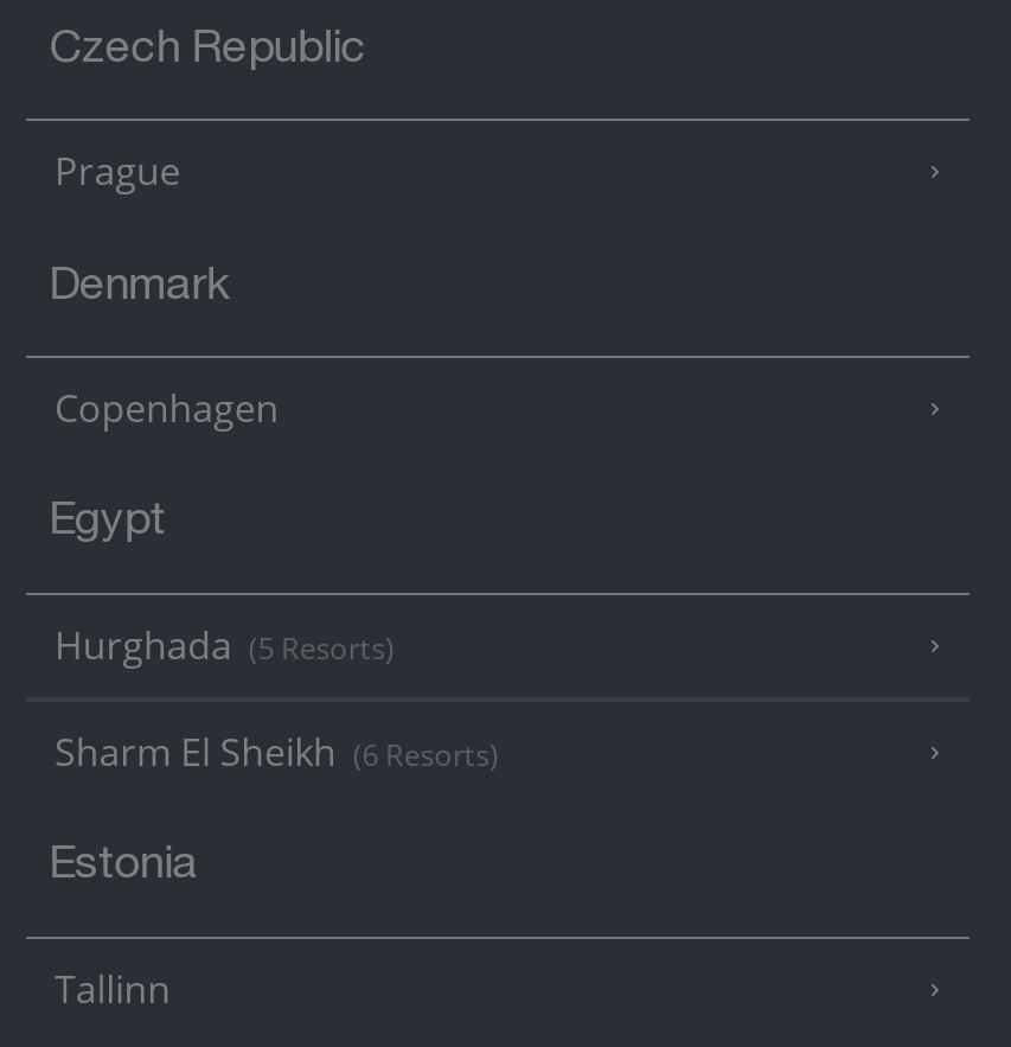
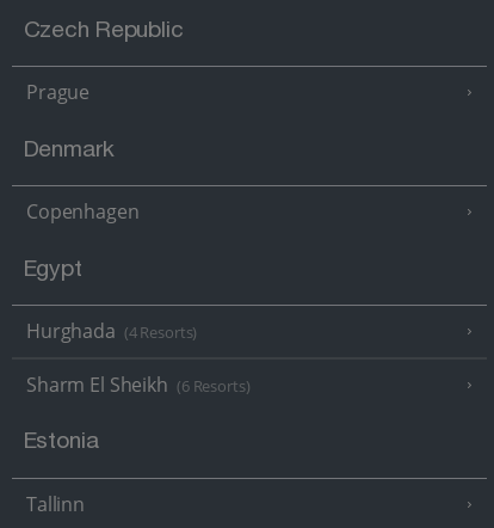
- Hurghada (5 Resorts)
+ Hurghada (4 Resorts)
